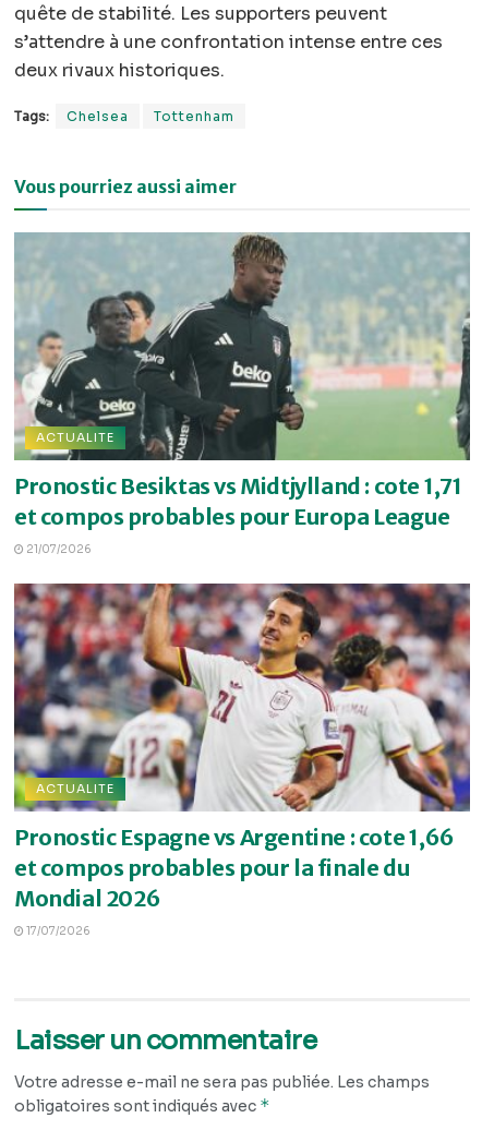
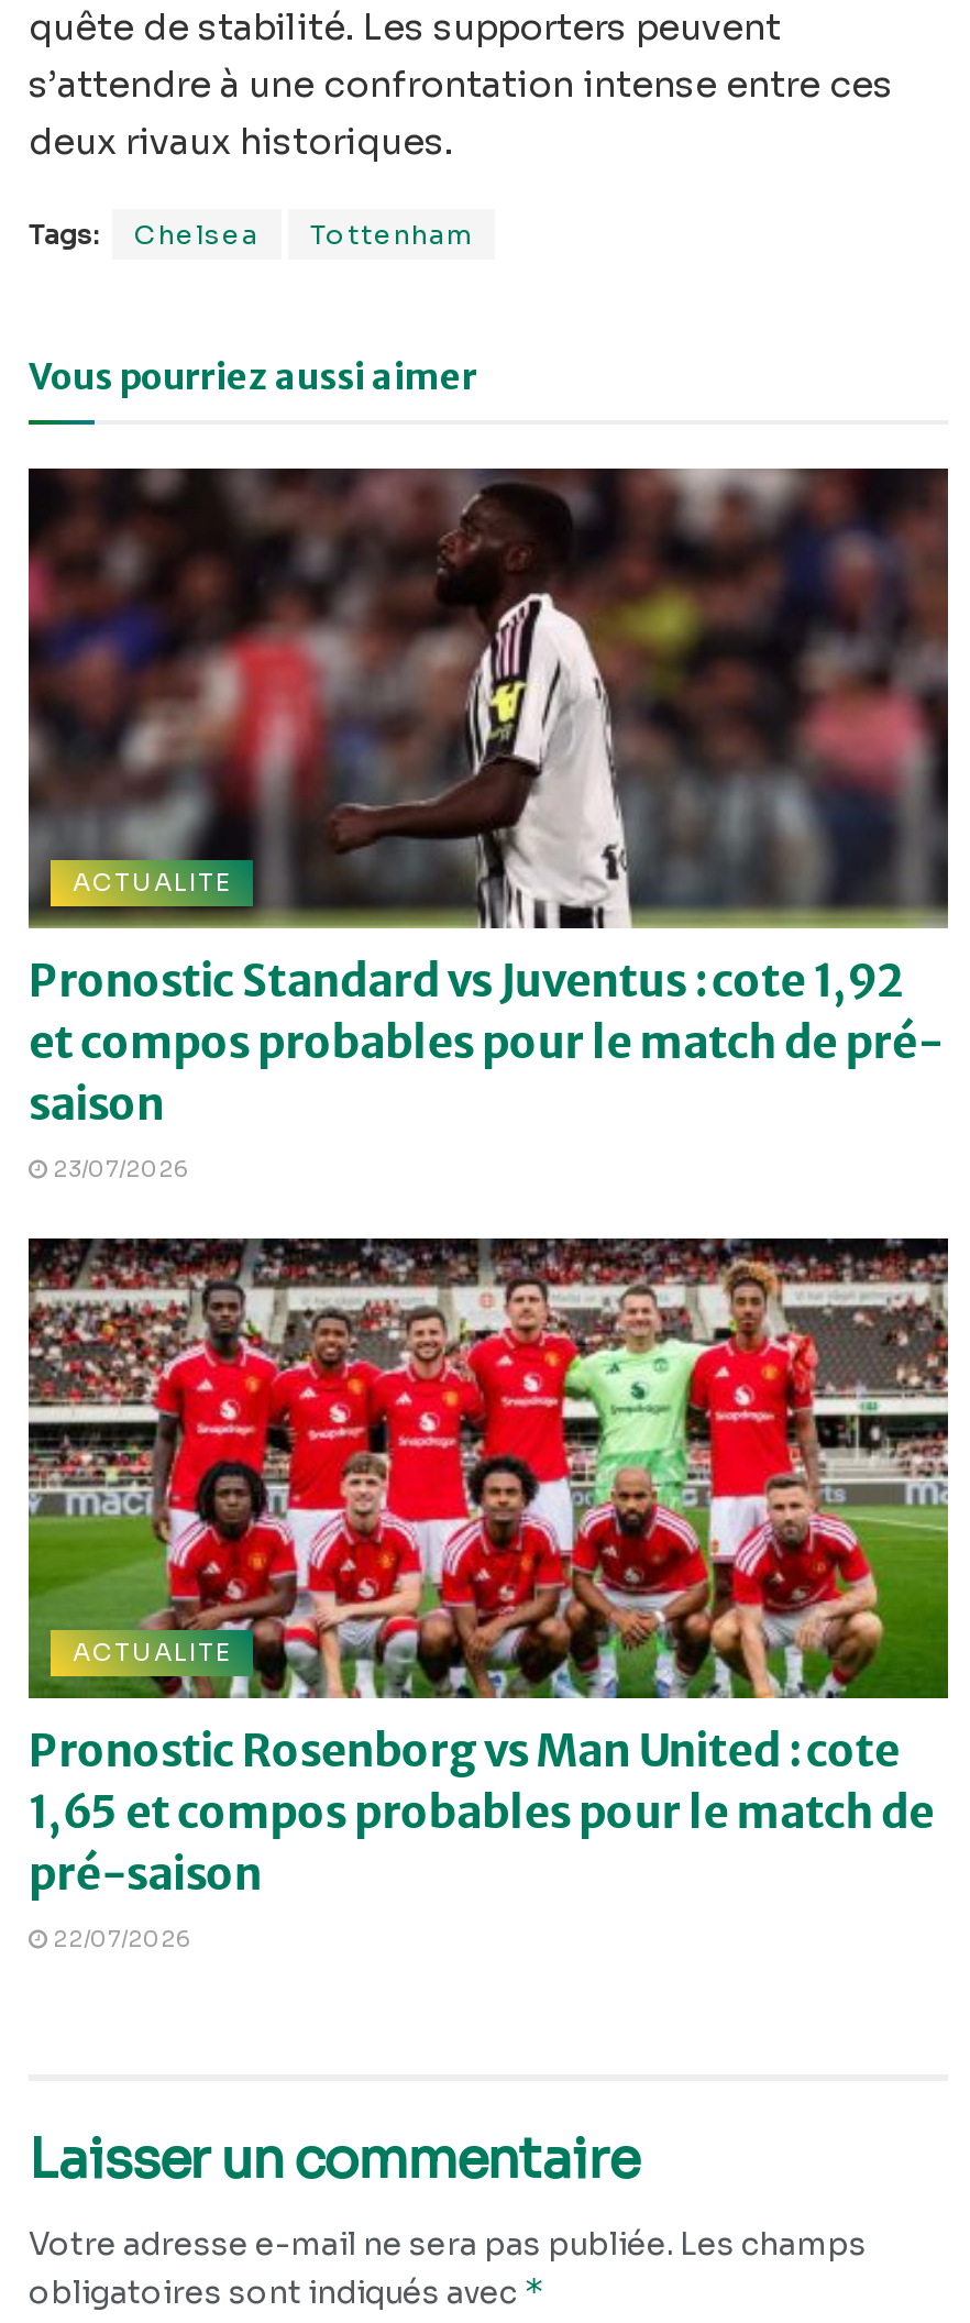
- [image]
- Pronostic Besiktas vs Midtjylland : cote 1,71
- et compos probables pour Europa League
- 21/07/2026
+ [image]
+ Pronostic Standard vs Juventus : cote 1,92
+ et compos probables pour le match de pré-
+ saison
+ 23/07/2026

- [image]
- Pronostic Espagne vs Argentine : cote 1,66
- et compos probables pour la finale du
- Mondial 2026
- 17/07/2026
+ [image]
+ Pronostic Rosenborg vs Man United : cote
+ 1,65 et compos probables pour le match de
+ pré-saison
+ 22/07/2026
